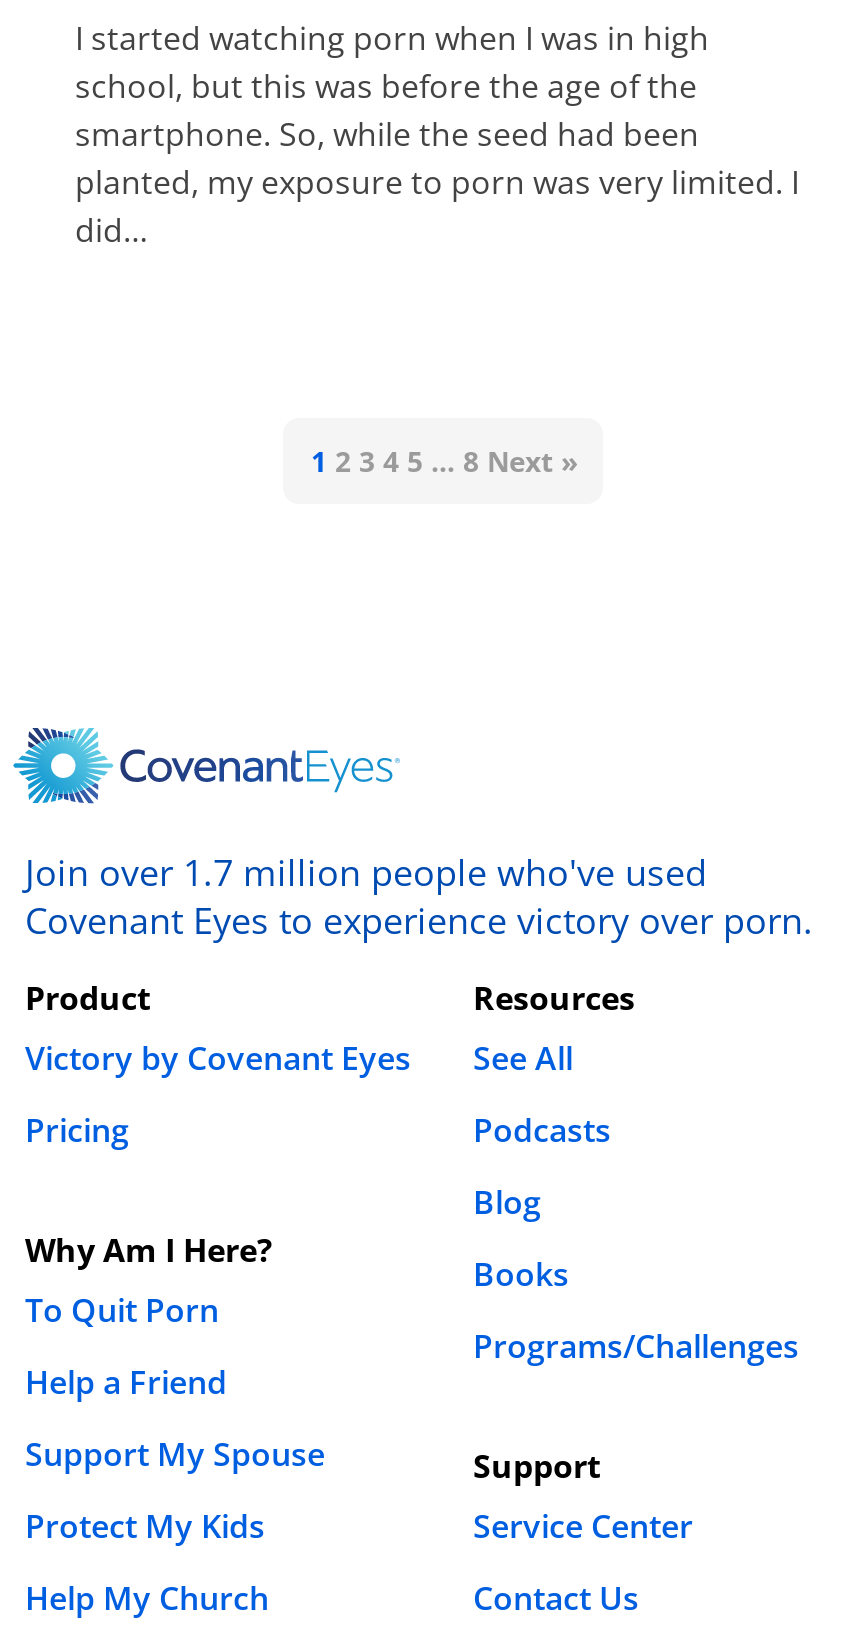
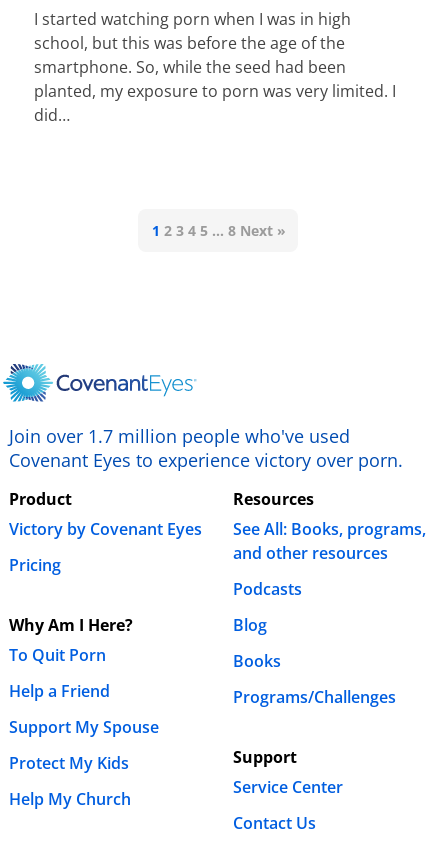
- See All
+ See All: Books, programs,
+ and other resources
